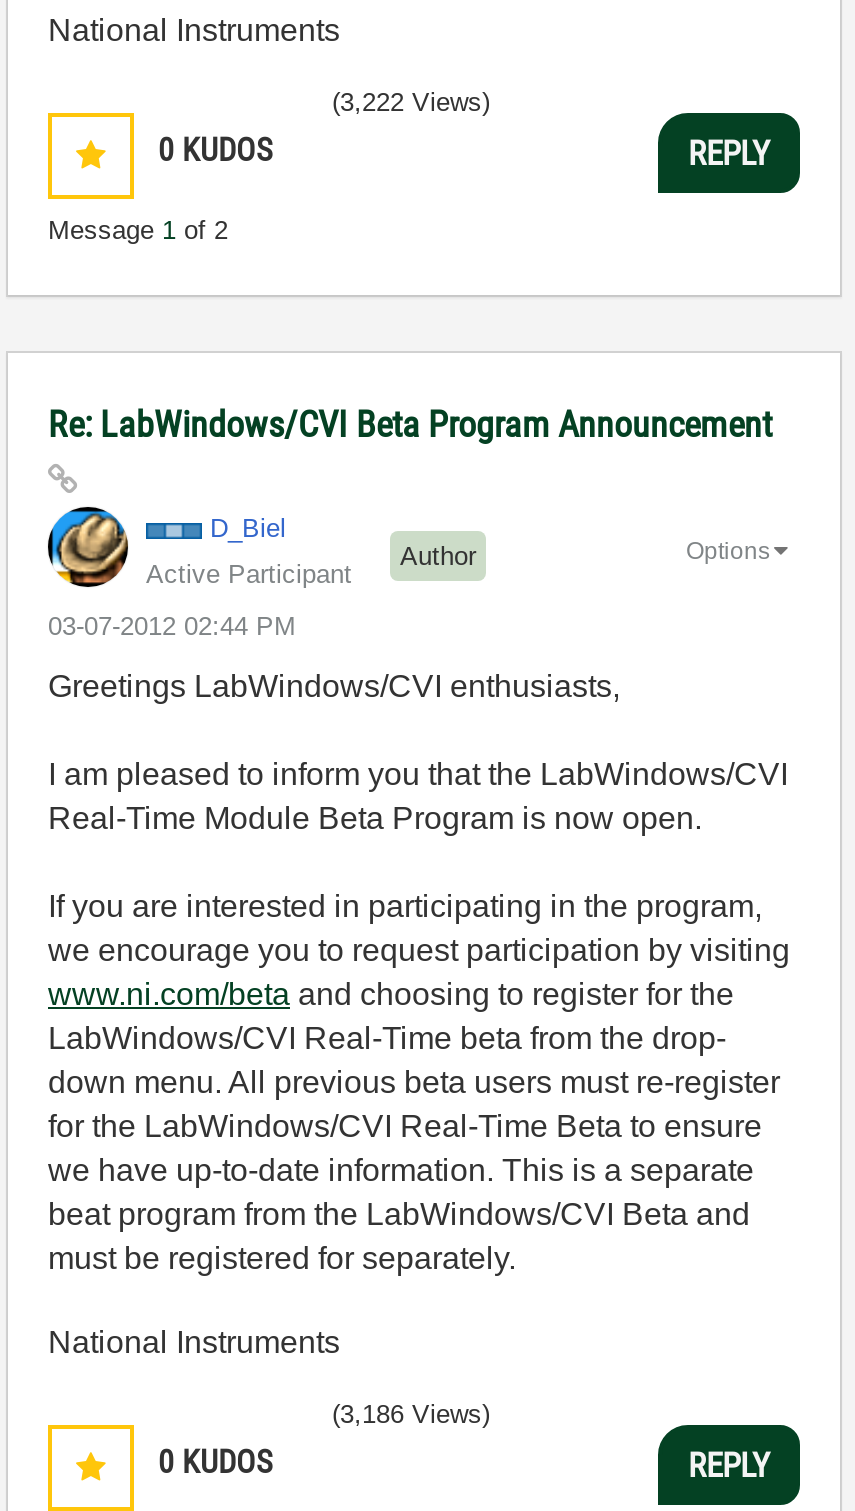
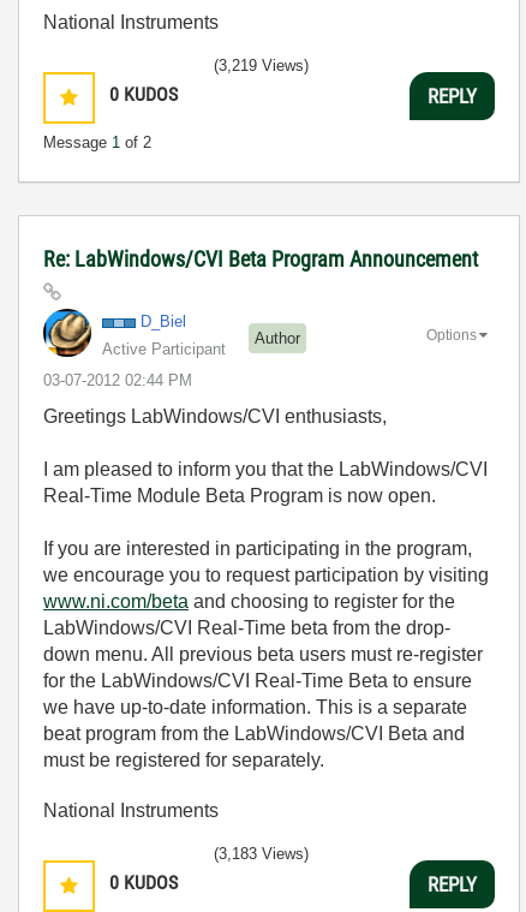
- (3,222 Views)
+ (3,219 Views)

- (3,186 Views)
+ (3,183 Views)
